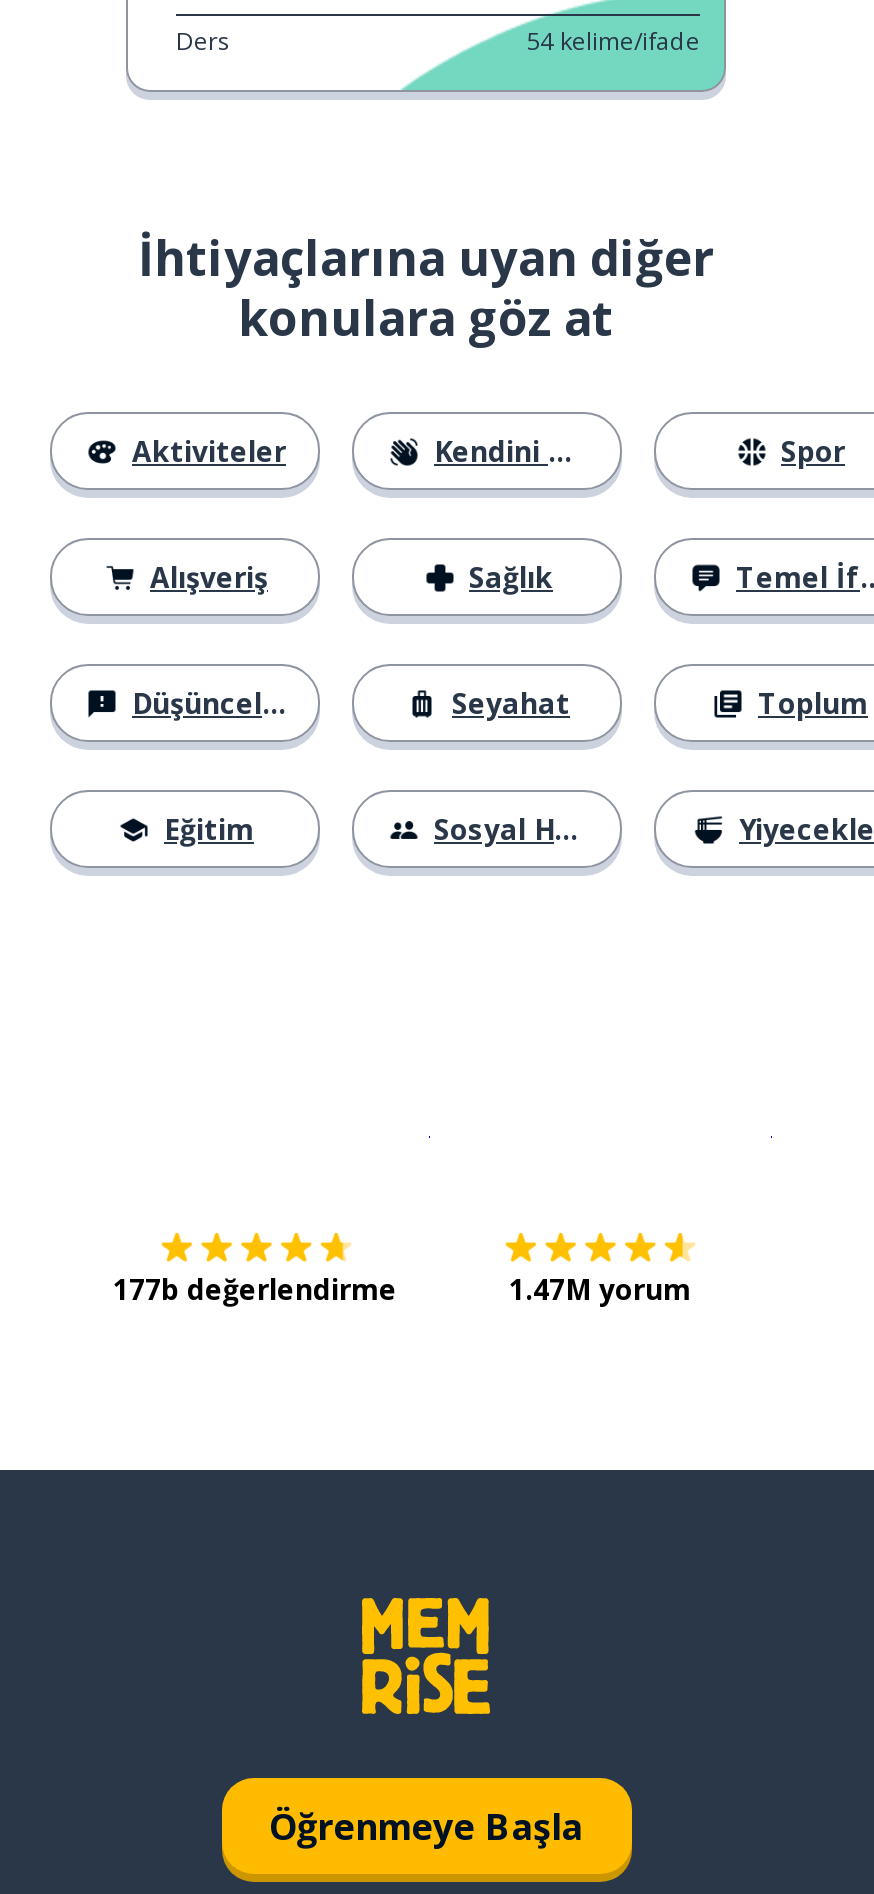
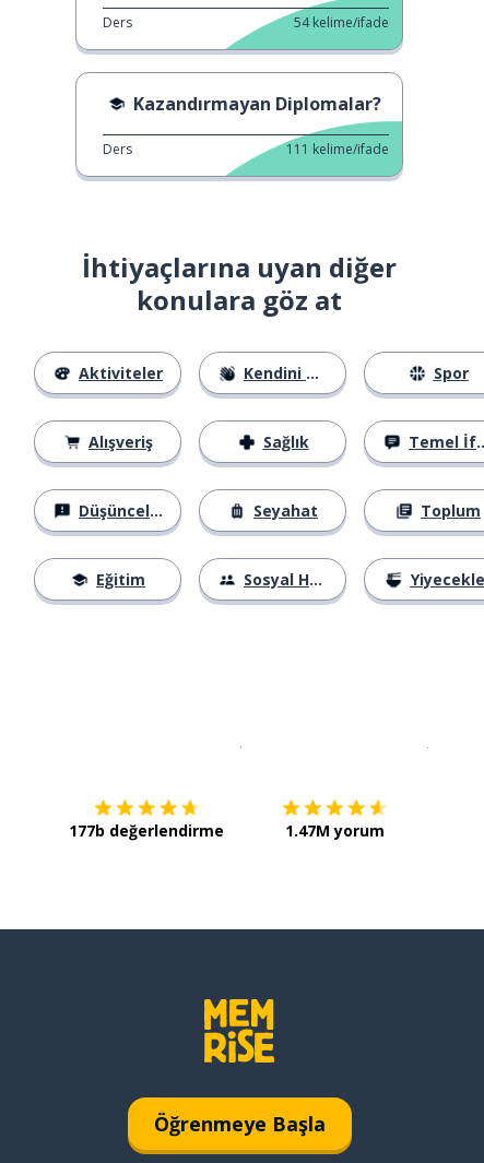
+ Kazandırmayan Diplomalar?
+ Ders
+ 111 kelime/ifade
